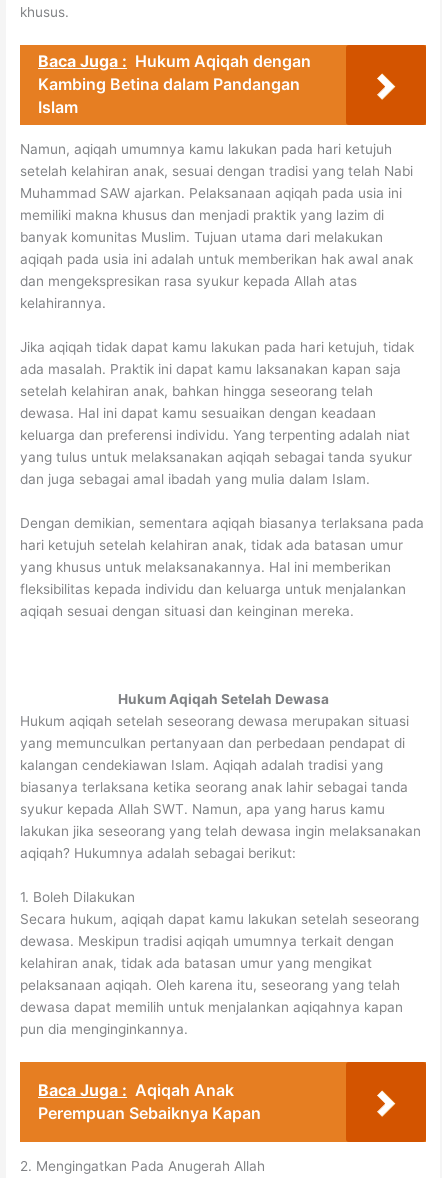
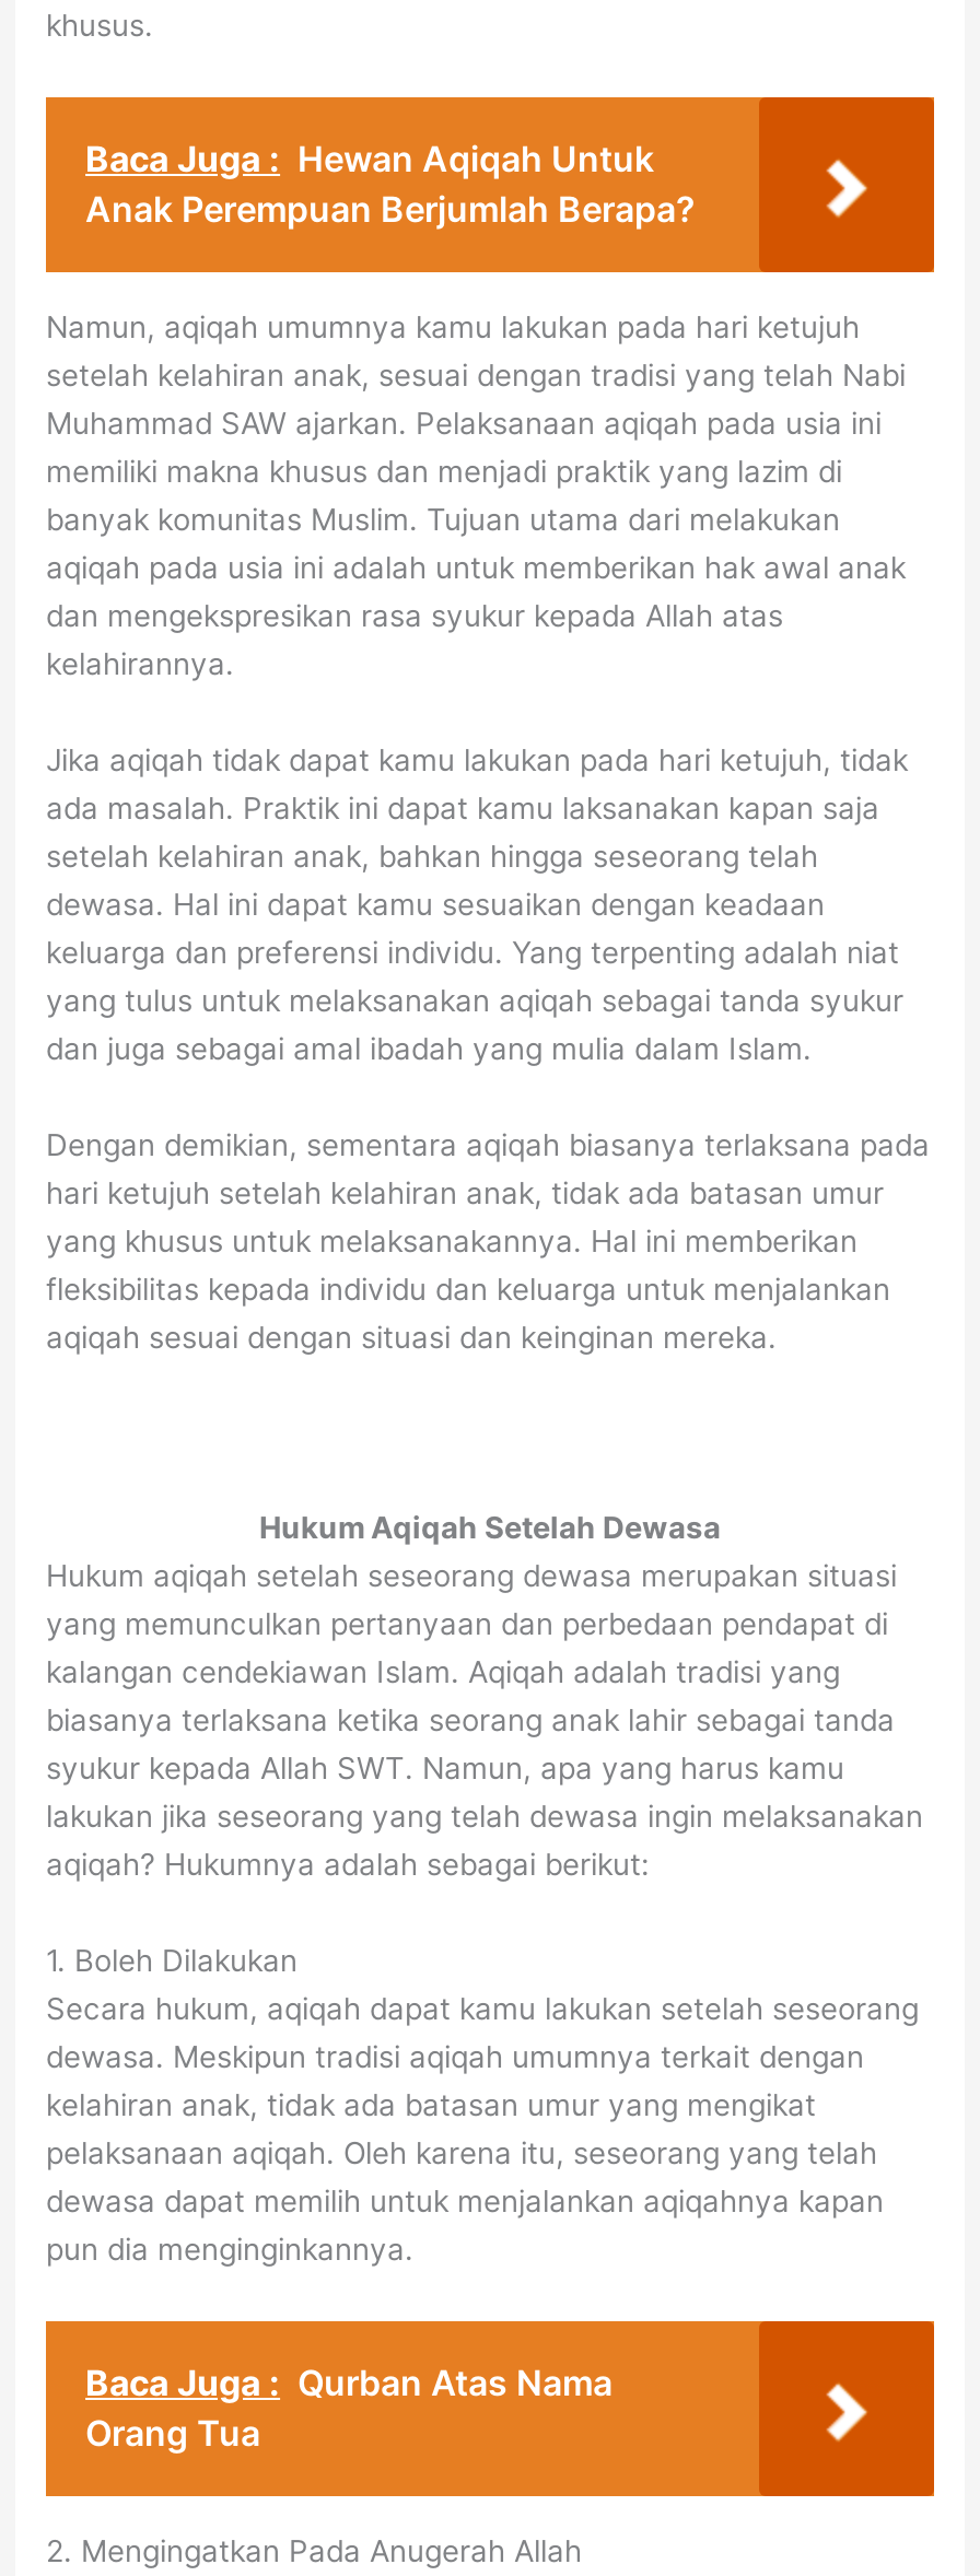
- Baca Juga : Hukum Aqiqah dengan
- Kambing Betina dalam Pandangan
- Islam
+ Baca Juga : Hewan Aqiqah Untuk
+ Anak Perempuan Berjumlah Berapa?

- Baca Juga : Aqiqah Anak
- Perempuan Sebaiknya Kapan
+ Baca Juga : Qurban Atas Nama
+ Orang Tua
